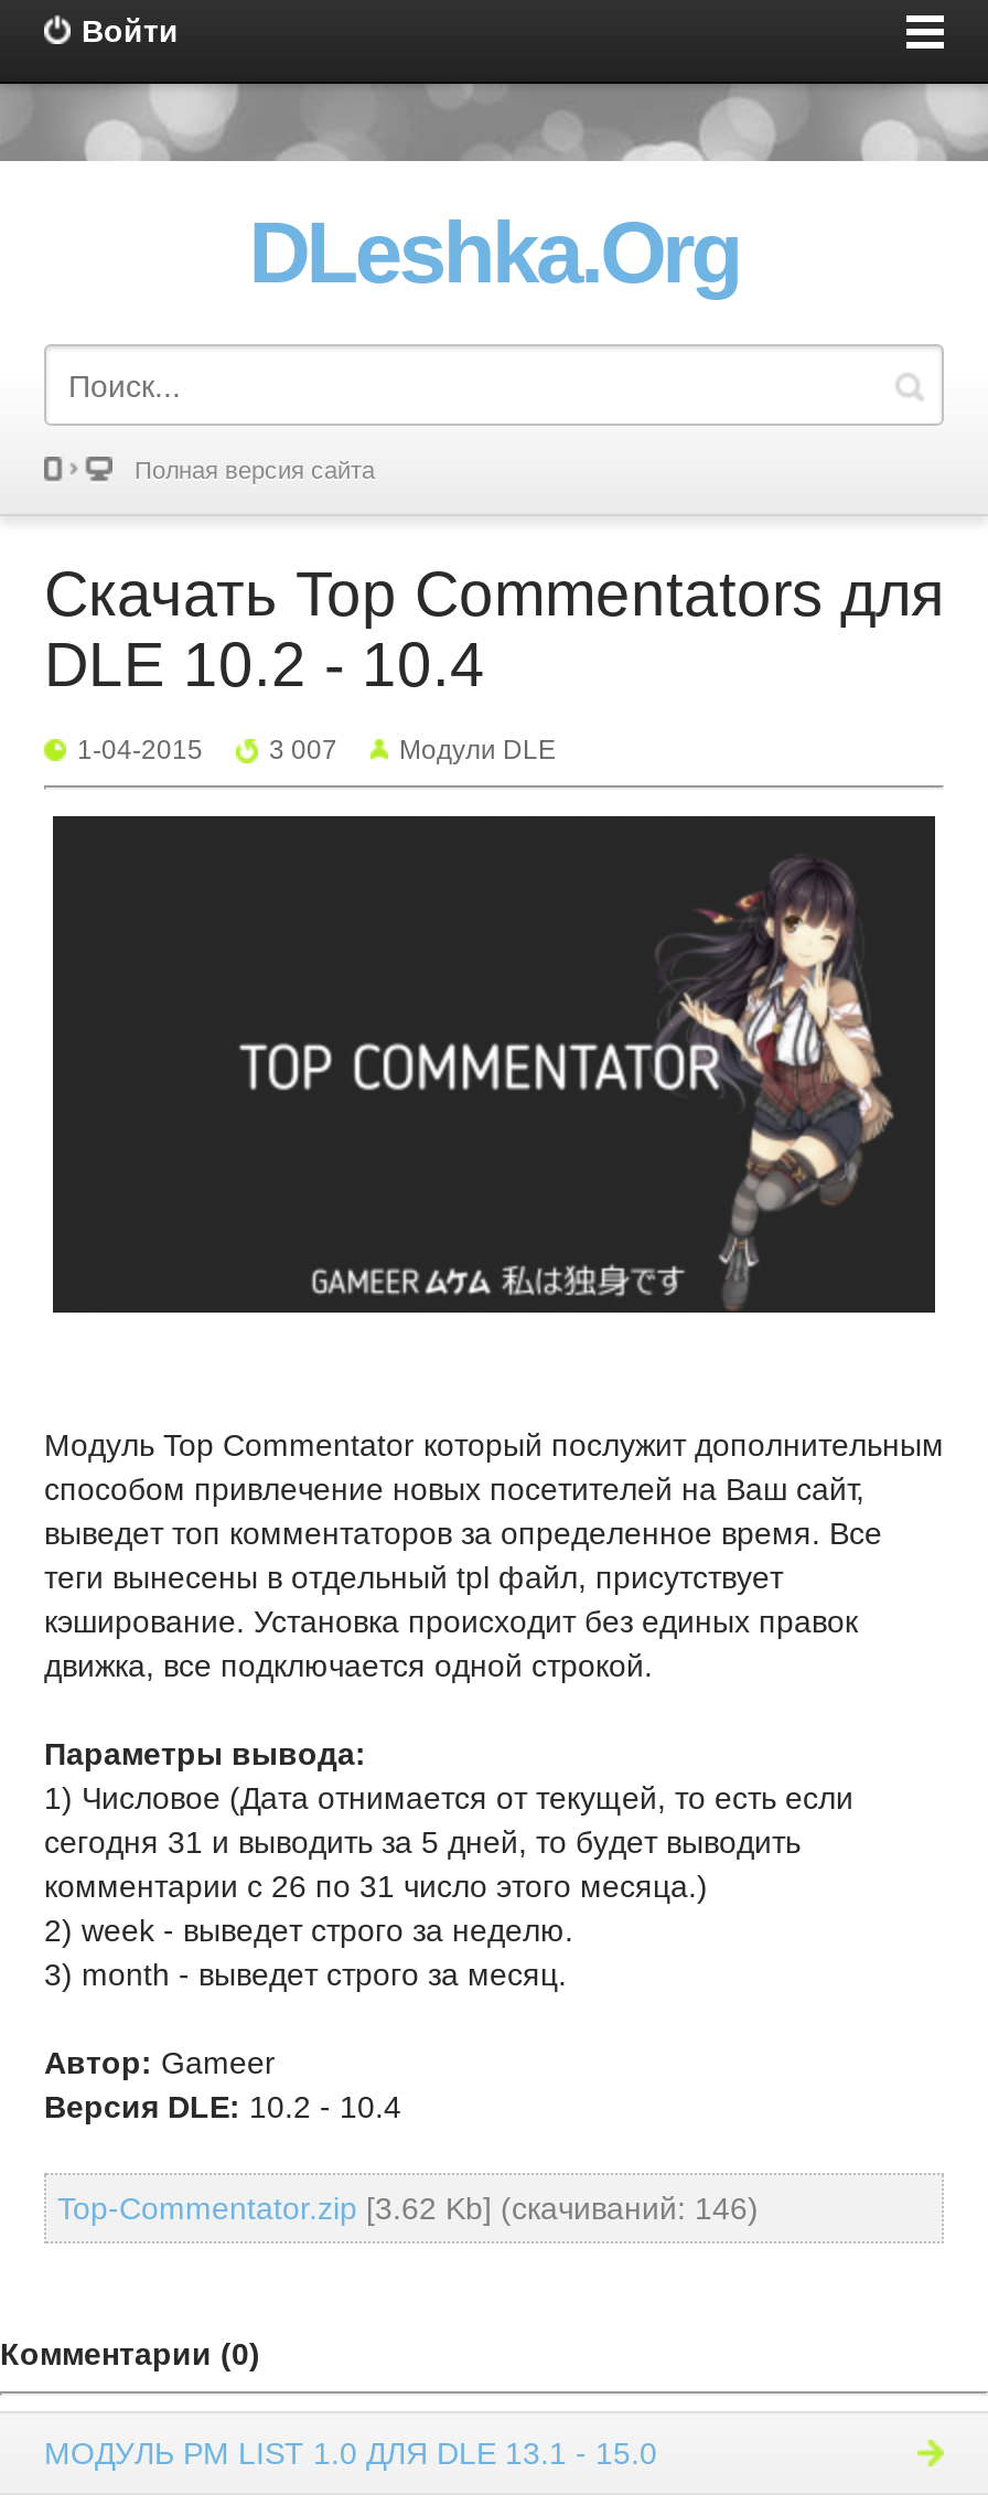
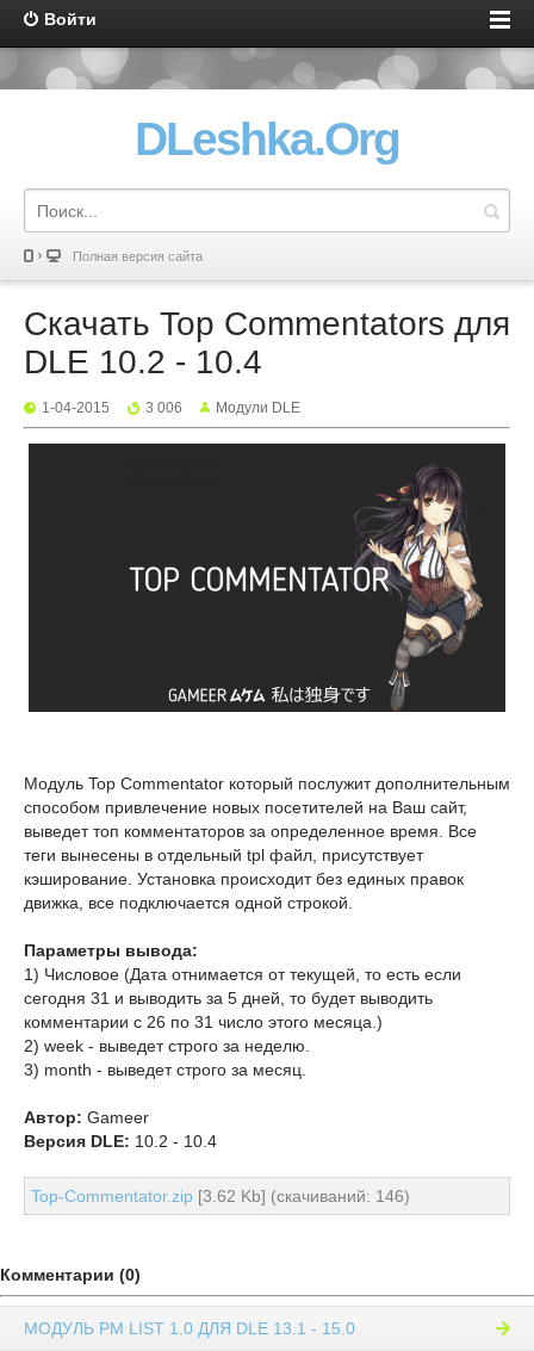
- 3 007 Mодули DLE
+ 3 006 Mодули DLE
